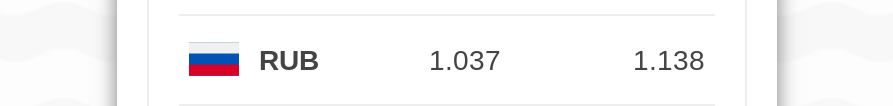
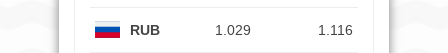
- 1.037
+ 1.029

- 1.138
+ 1.116
